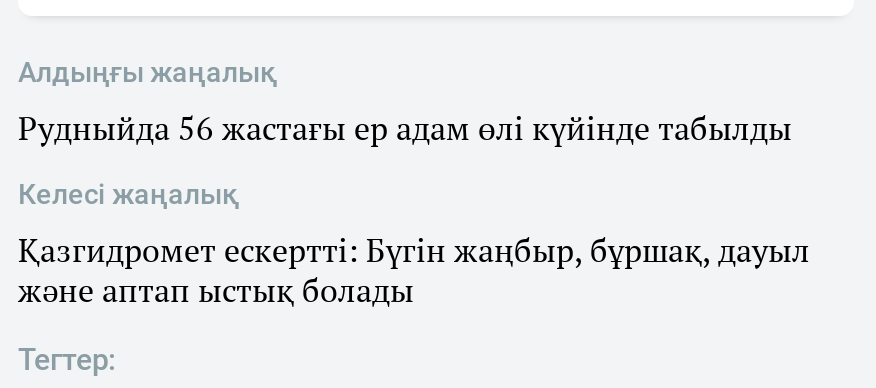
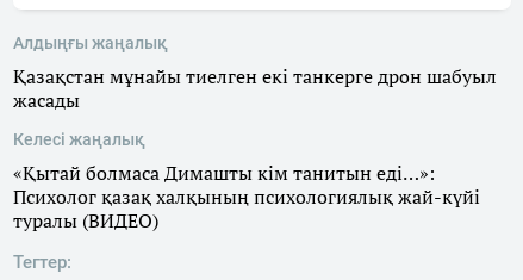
- Рудныйда 56 жастағы ер адам өлі күйінде табылды
+ Қазақстан мұнайы тиелген екі танкерге дрон шабуыл
+ жасады

- Қазгидромет ескертті: Бүгін жаңбыр, бұршақ, дауыл
- және аптап ыстық болады
+ «Қытай болмаса Димашты кім танитын еді…»:
+ Психолог қазақ халқының психологиялық жай-күйі
+ туралы (ВИДЕО)
